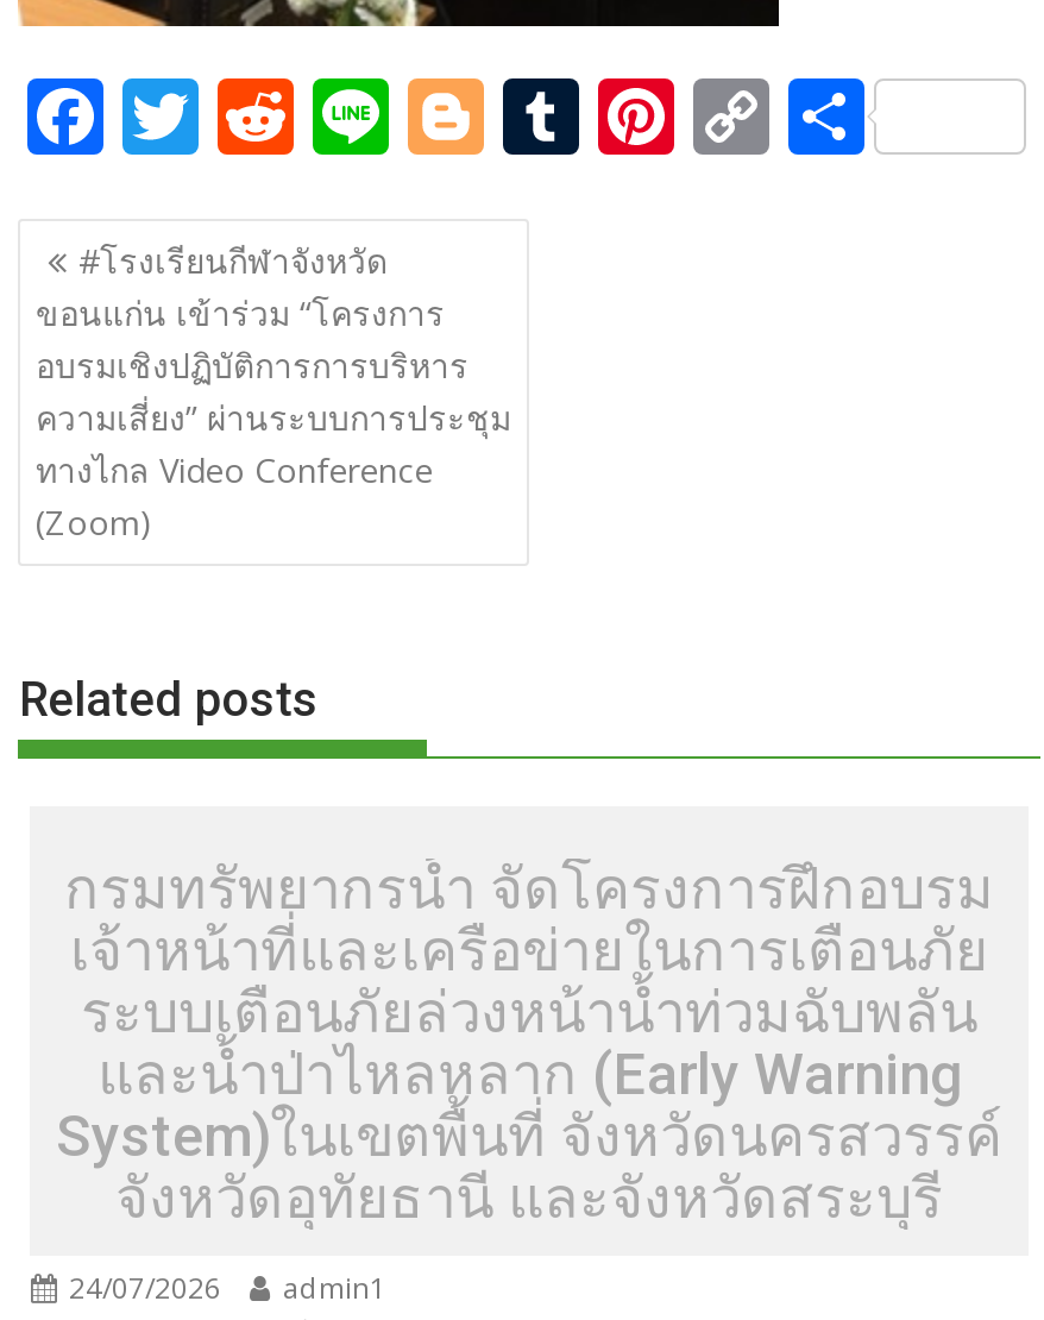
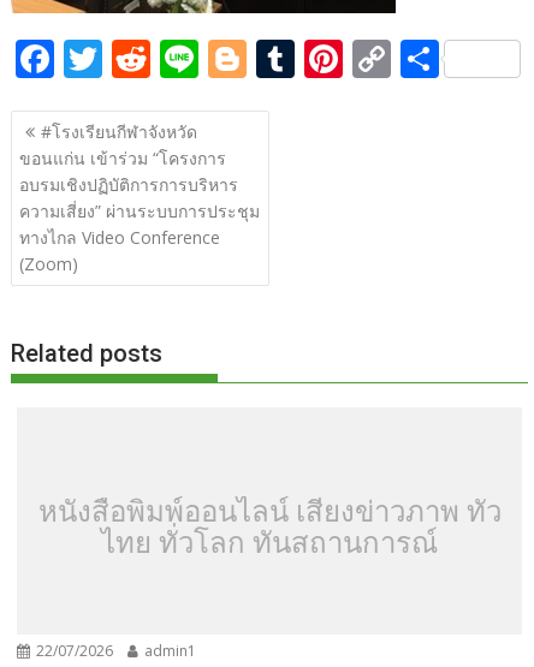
- กรมทรัพยากรน้ำ จัดโครงการฝึกอบรม
- เจ้าหน้าที่และเครือข่ายในการเตือนภัย
- ระบบเตือนภัยล่วงหน้าน้ำท่วมฉับพลัน
- และน้ำป่าไหลหลาก (Early Warning
- System)ในเขตพื้นที่ จังหวัดนครสวรรค์
- จังหวัดอุทัยธานี และจังหวัดสระบุรี
+ หนังสือพิมพ์ออนไลน์ เสียงข่าวภาพ ทั่ว
+ ไทย ทั่วโลก ทันสถานการณ์

- 24/07/2026 admin1
+ 22/07/2026 admin1
